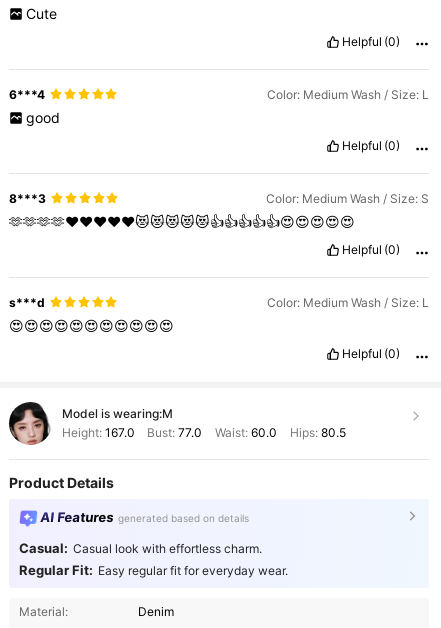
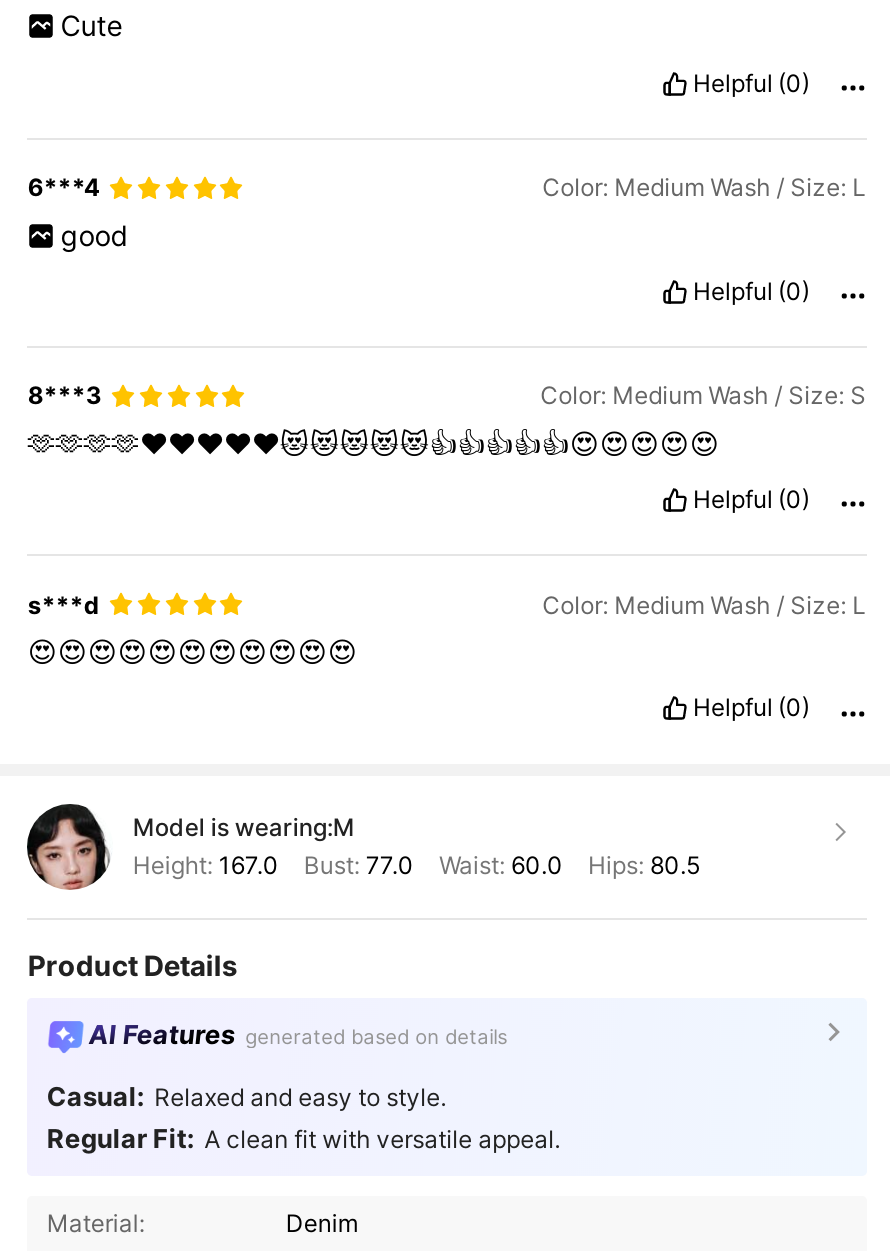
- Casual: Casual look with effortless charm.
+ Casual: Relaxed and easy to style.

- Regular Fit: Easy regular fit for everyday wear.
+ Regular Fit: A clean fit with versatile appeal.
